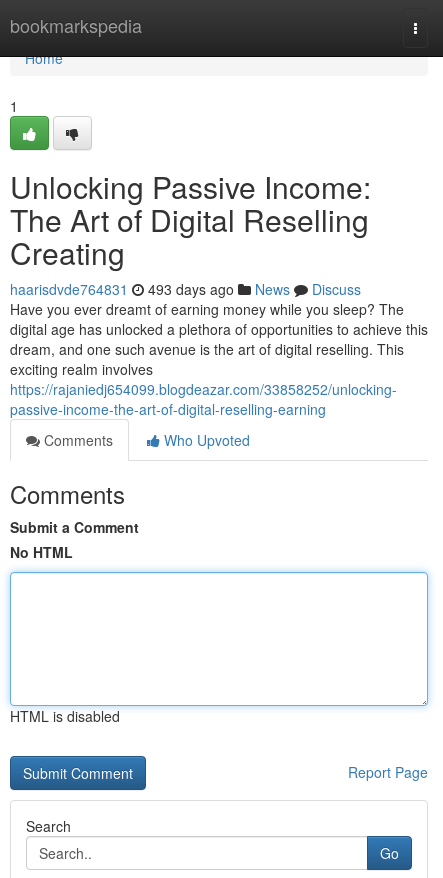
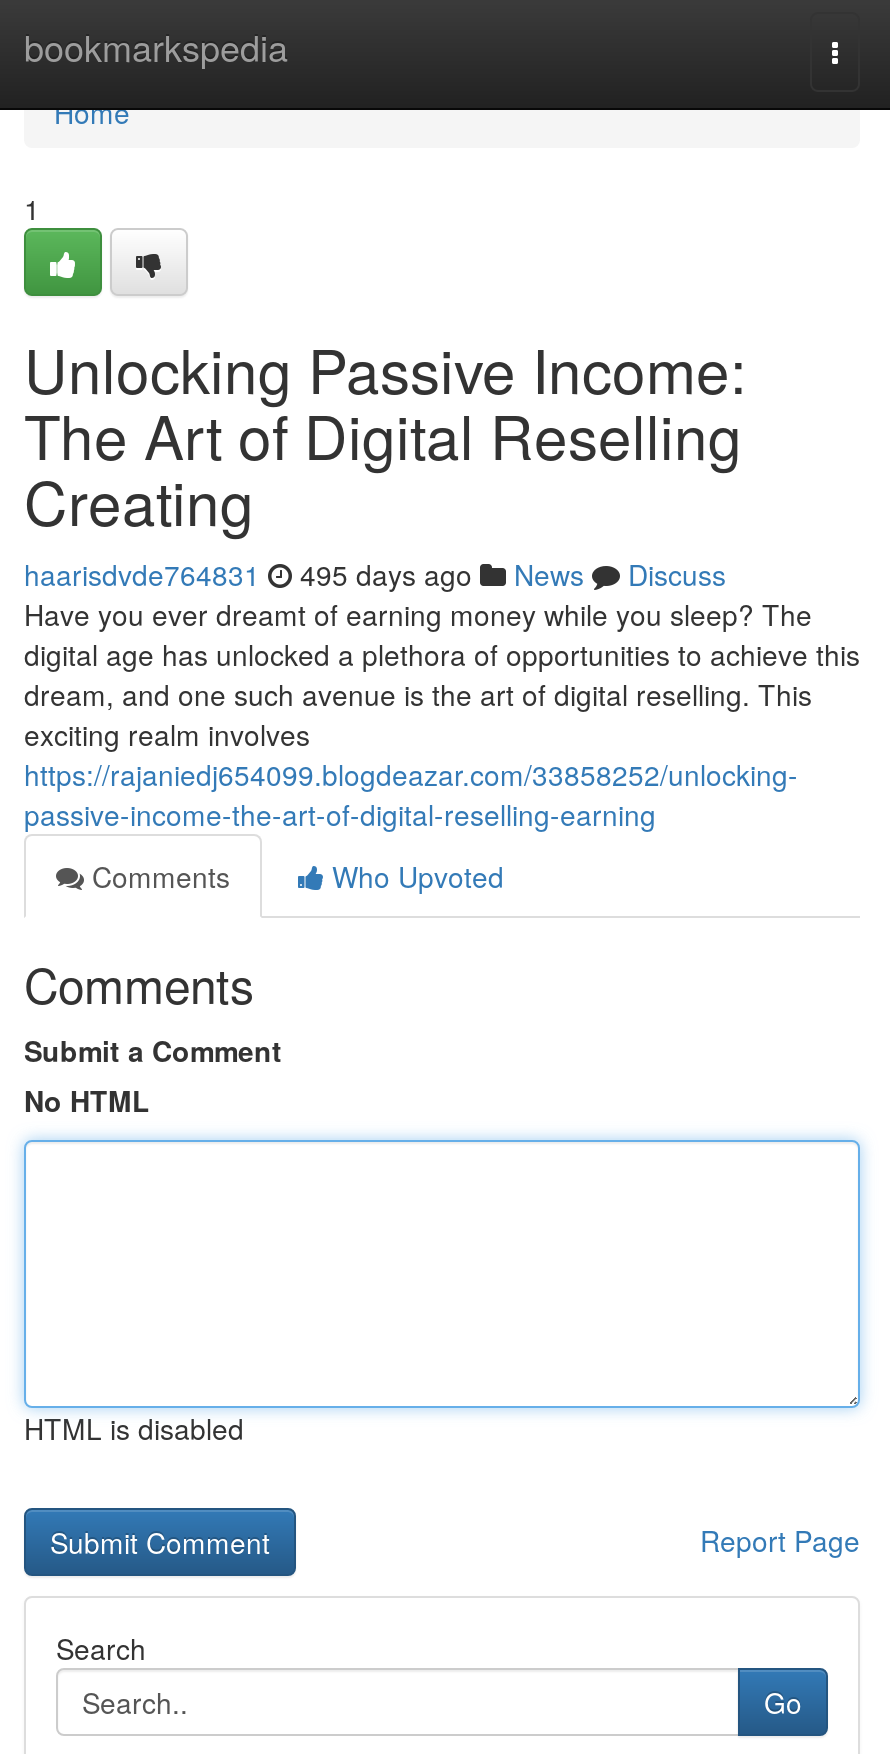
- haarisdvde764831 493 days ago News Discuss
+ haarisdvde764831 495 days ago News Discuss
